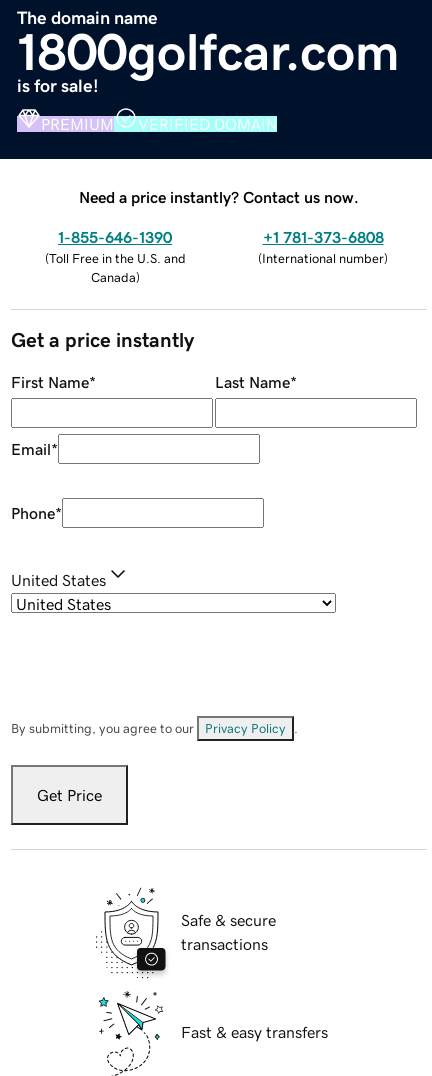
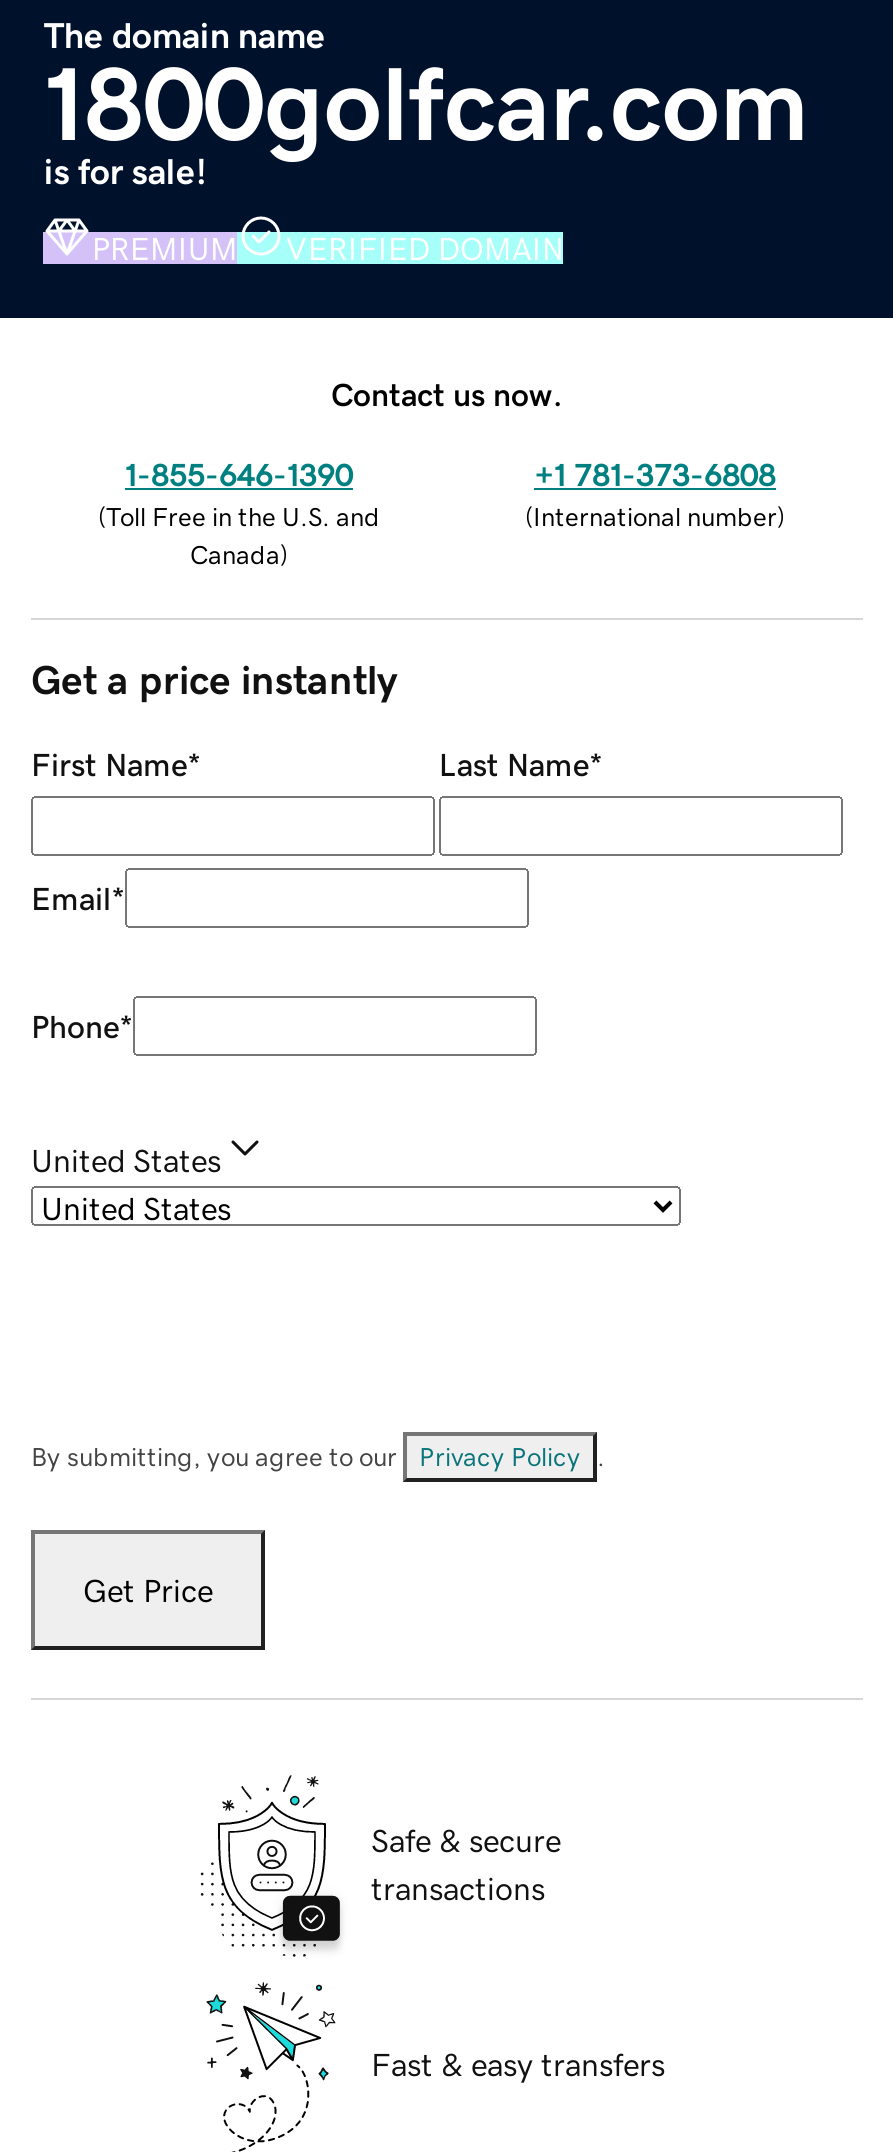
- Need a price instantly? Contact us now.
+ Contact us now.
